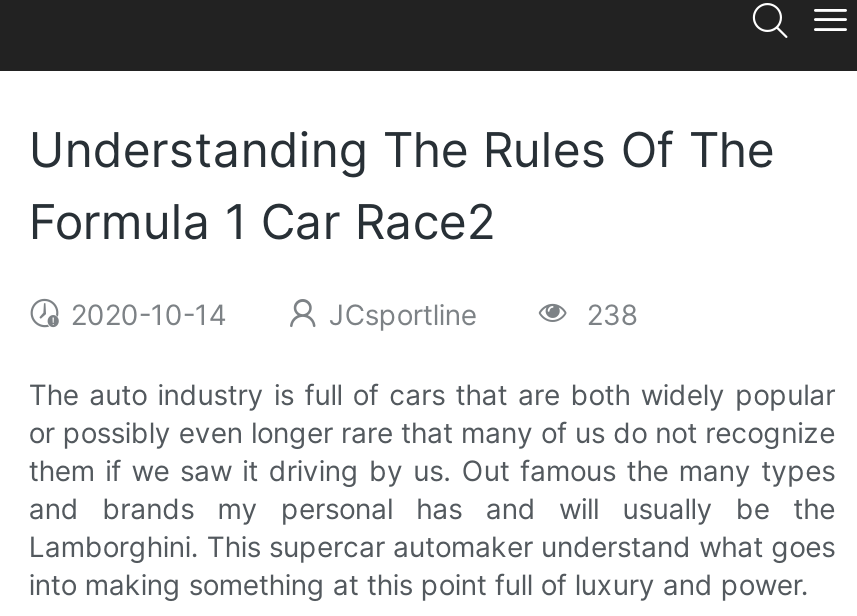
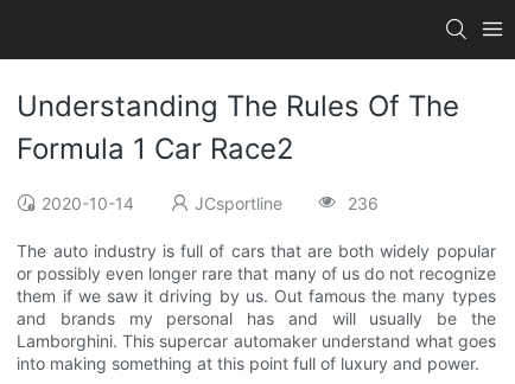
- 238
+ 236
